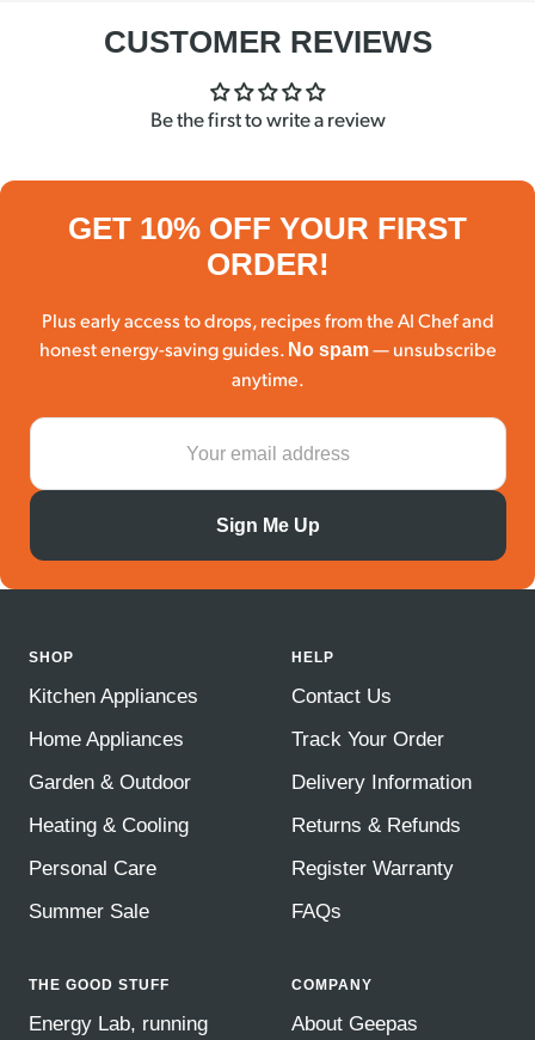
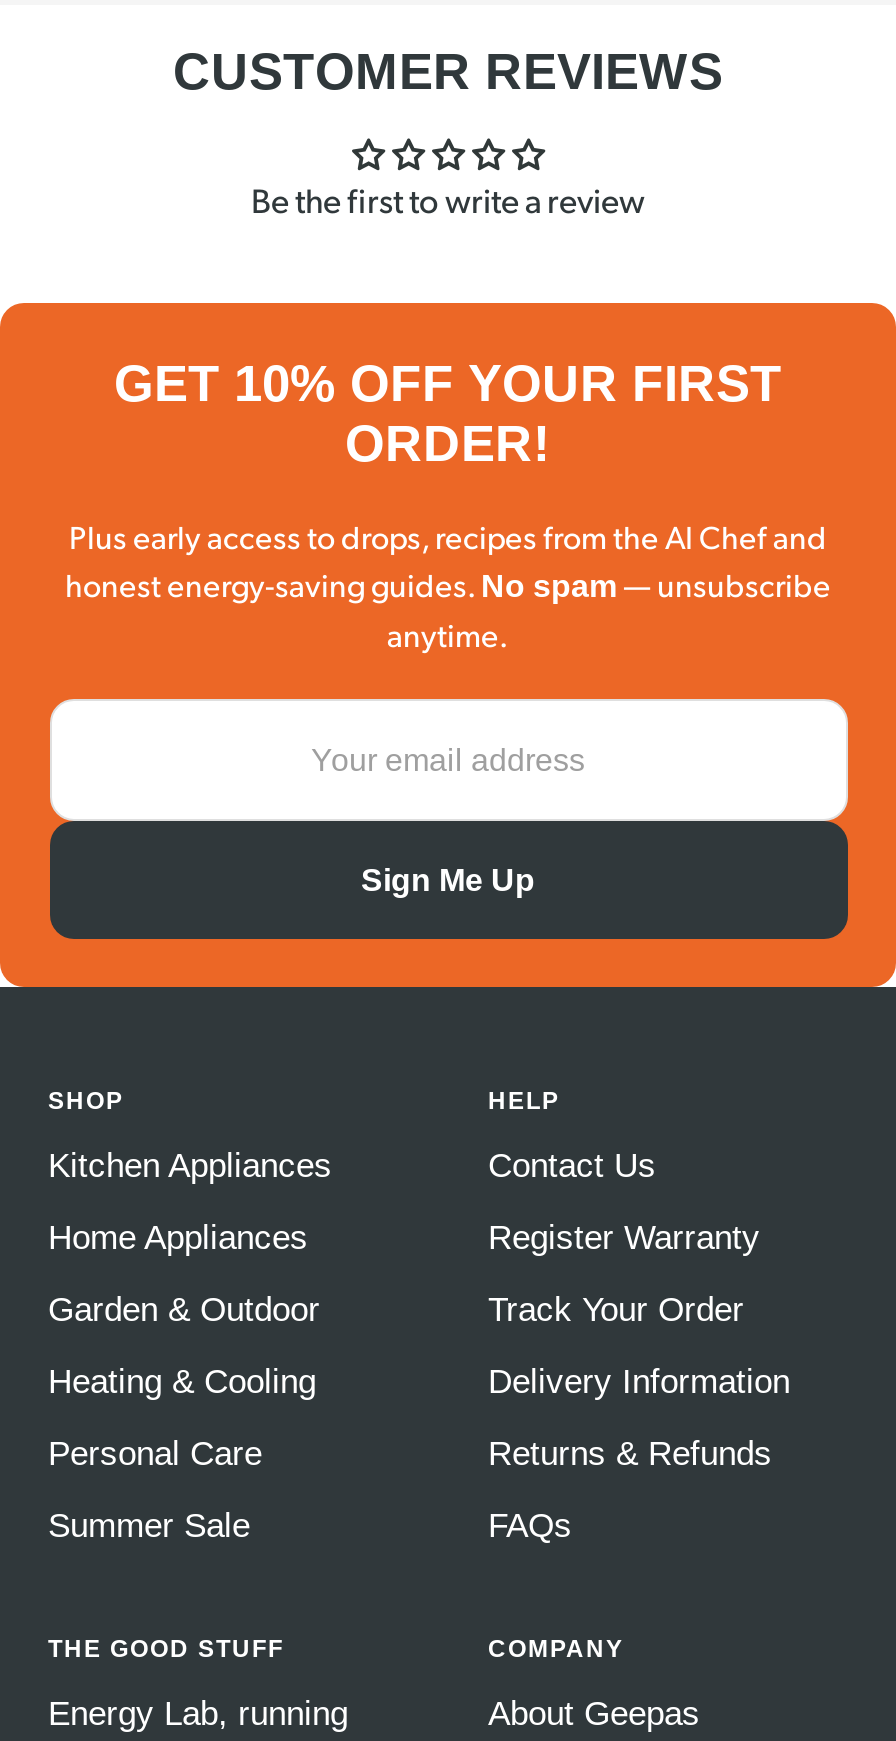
moved down: Track Your Order | Delivery Information | Returns & Refunds

moved up: Register Warranty
